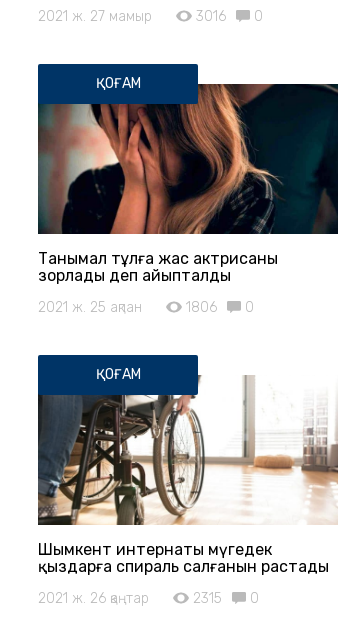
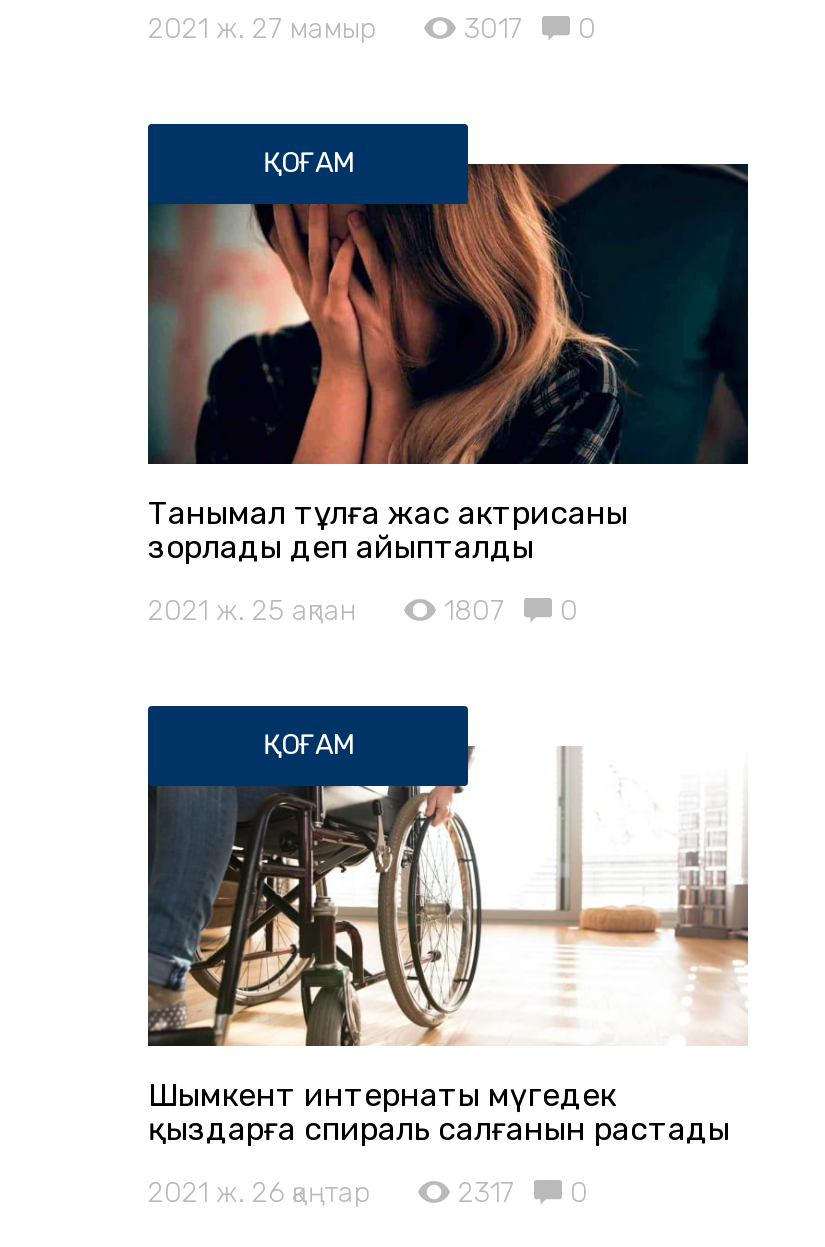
- 3016 0
+ 3017 0

- 1806 0
+ 1807 0

- 2315 0
+ 2317 0
